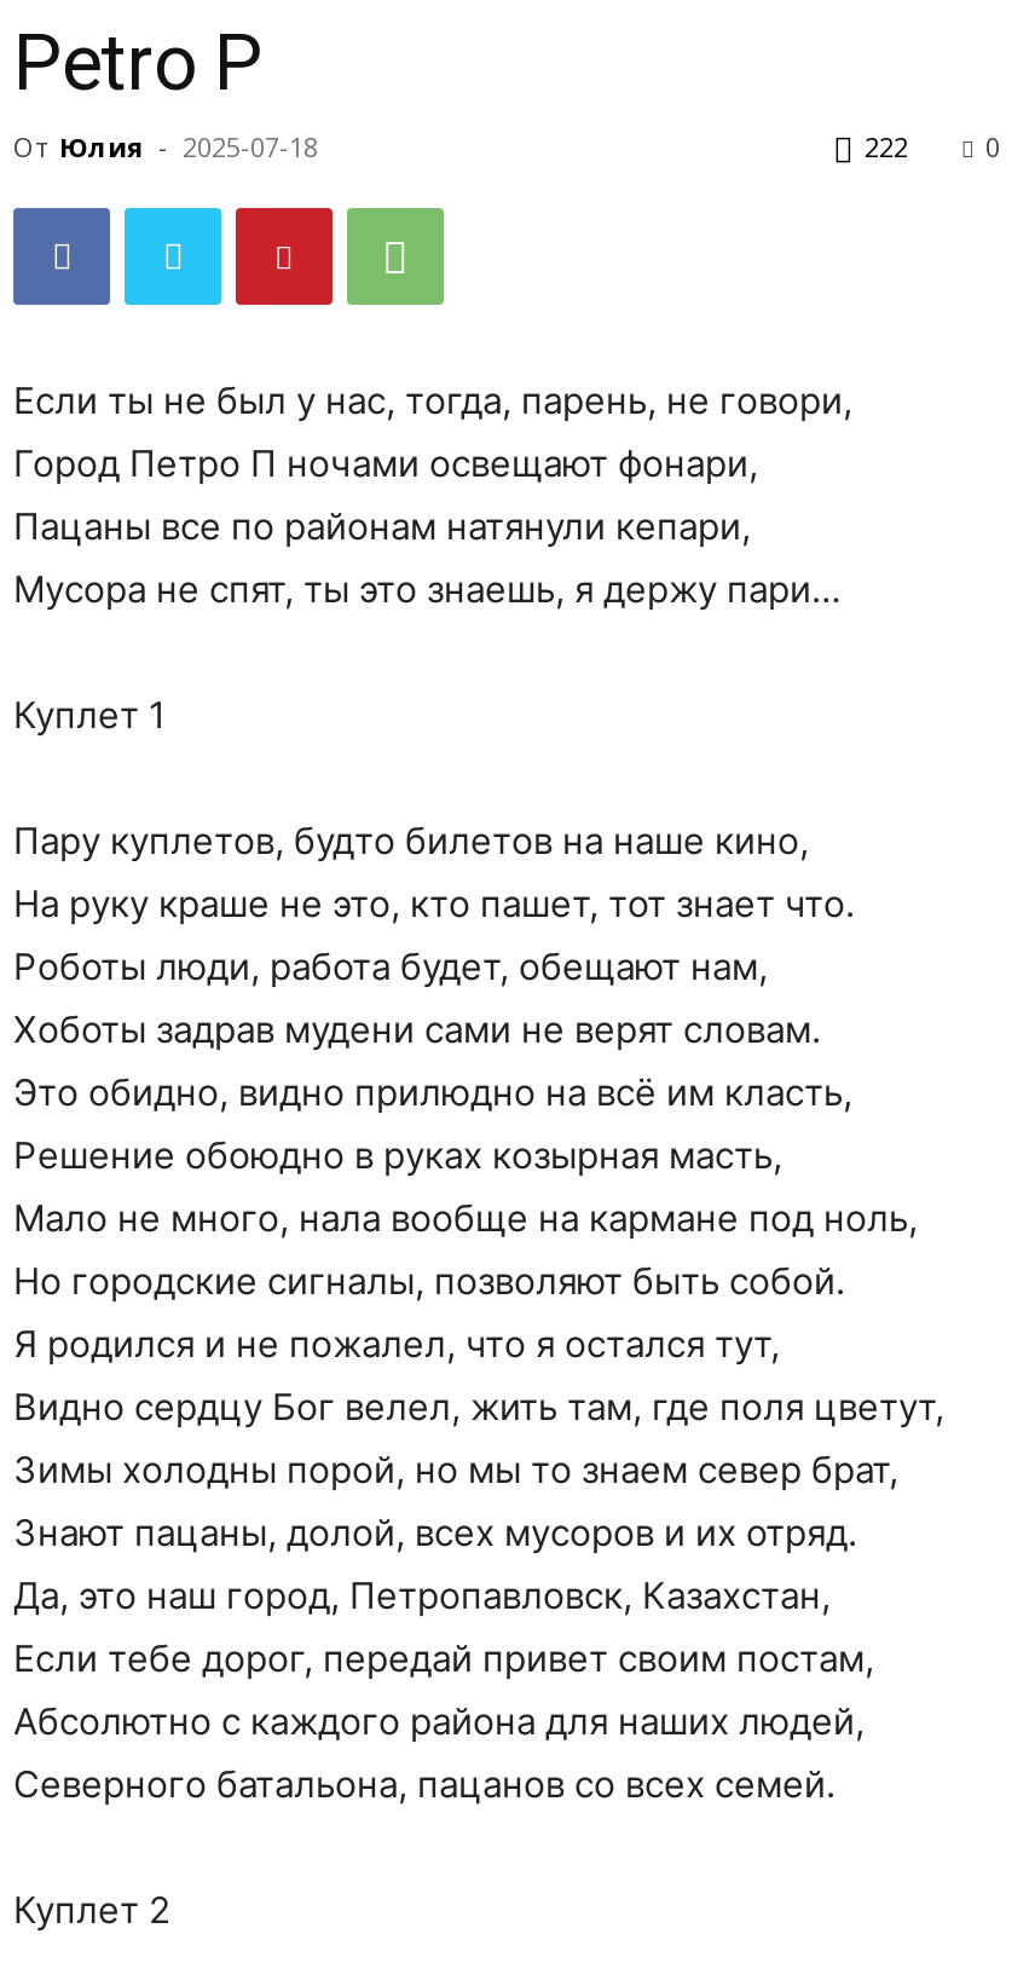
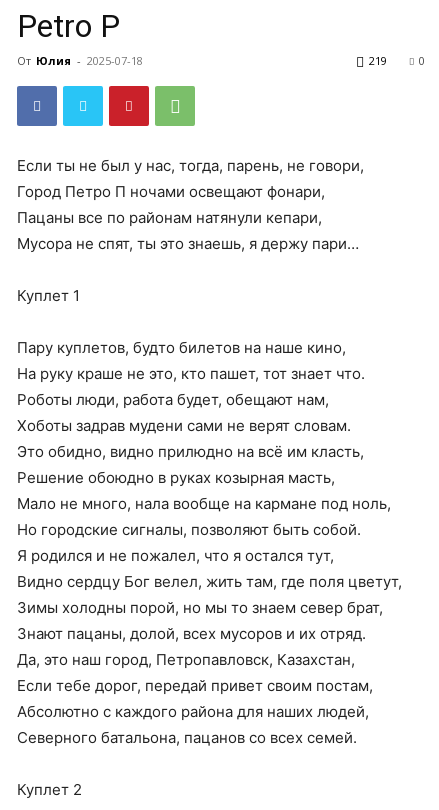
- 222
+ 219
